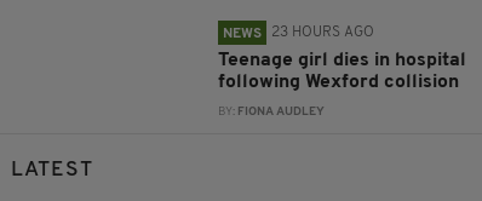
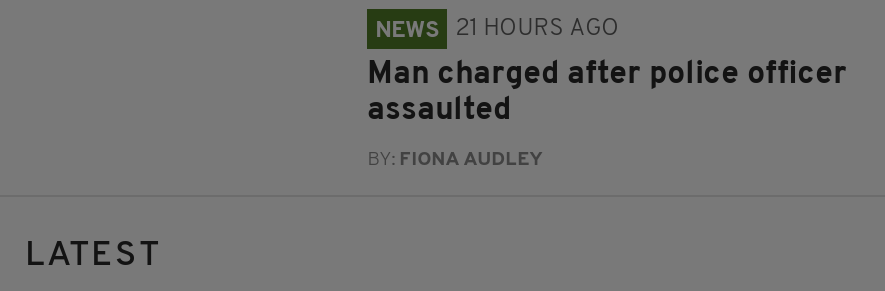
- NEWS 23 HOURS AGO
+ NEWS 21 HOURS AGO

- Teenage girl dies in hospital
- following Wexford collision
+ Man charged after police officer
+ assaulted
